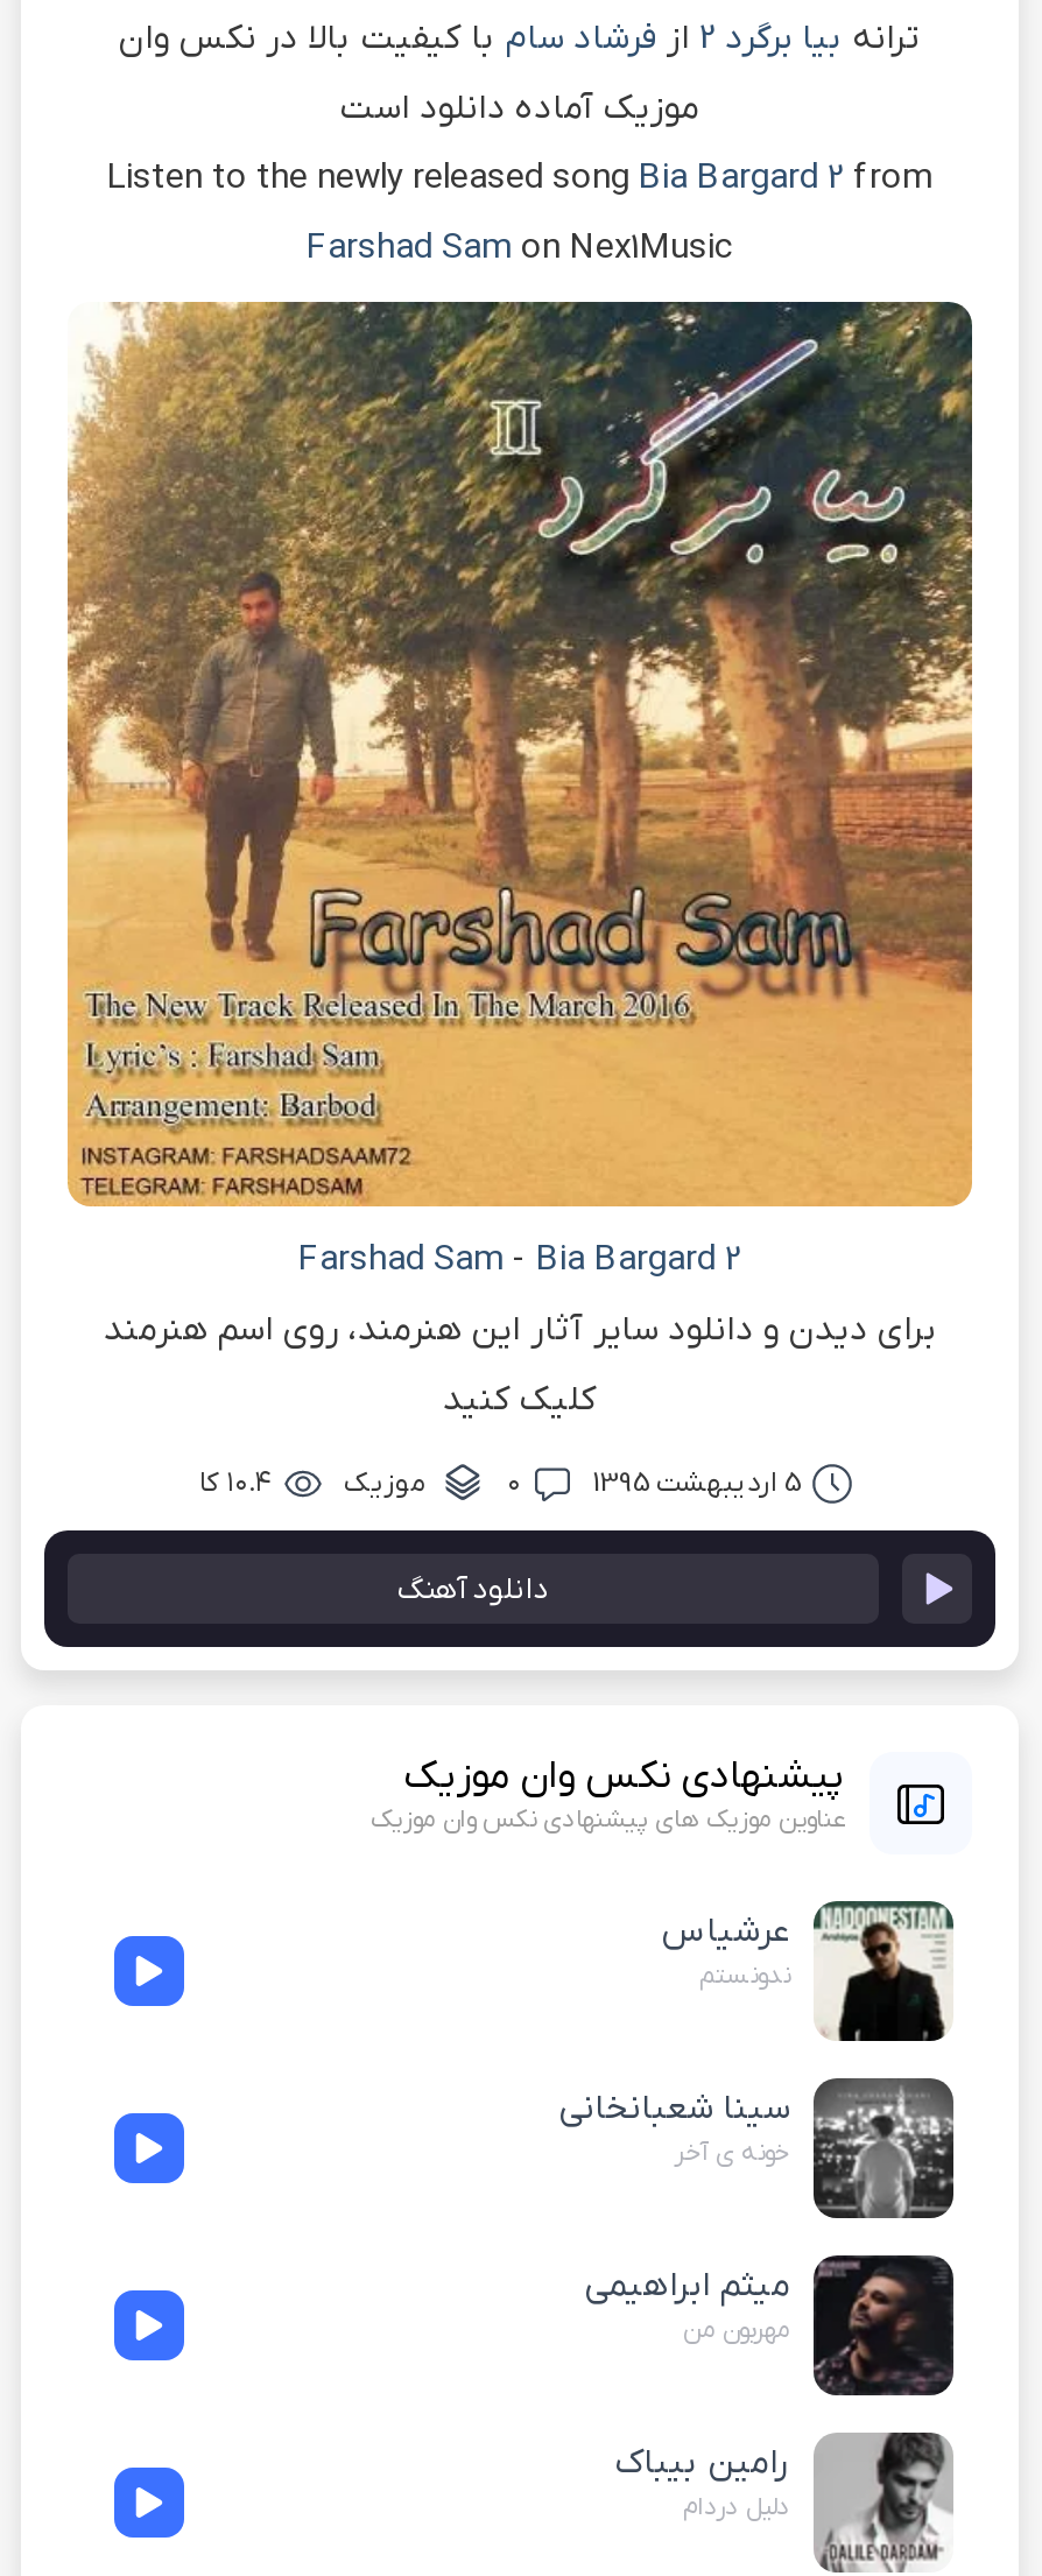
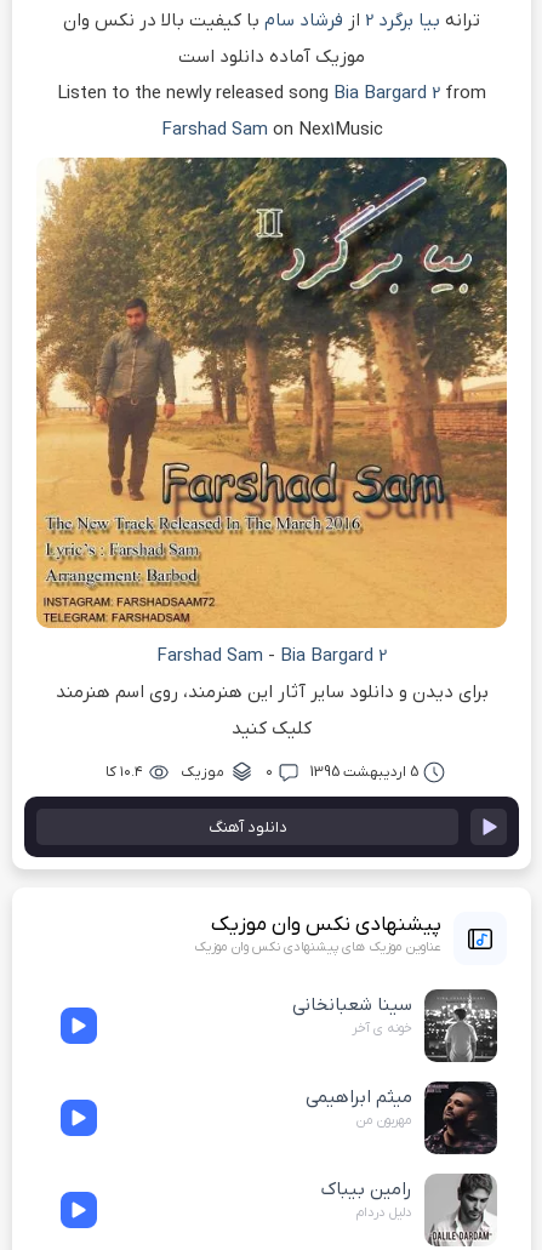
- [image]
- عرشیاس
- ندونستم
